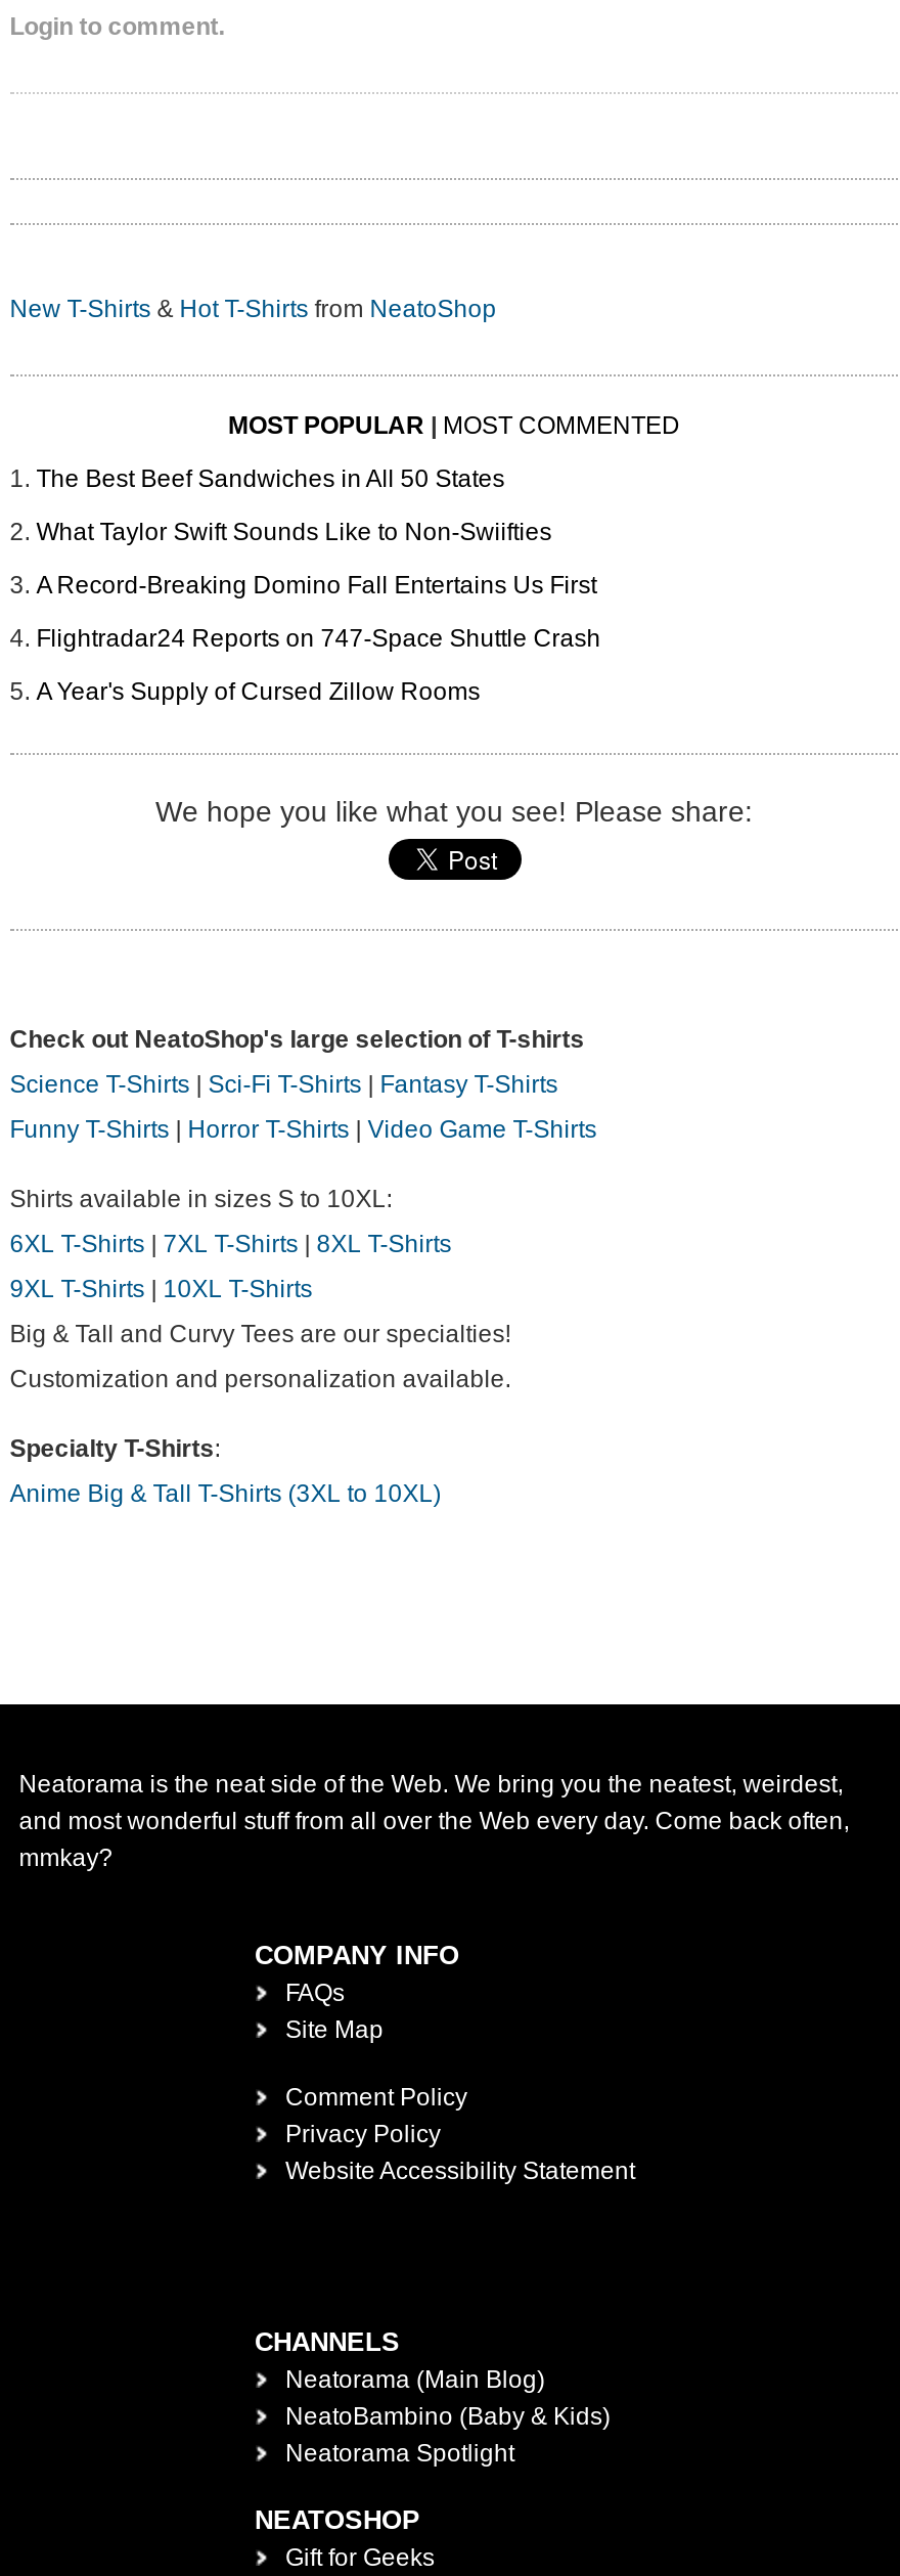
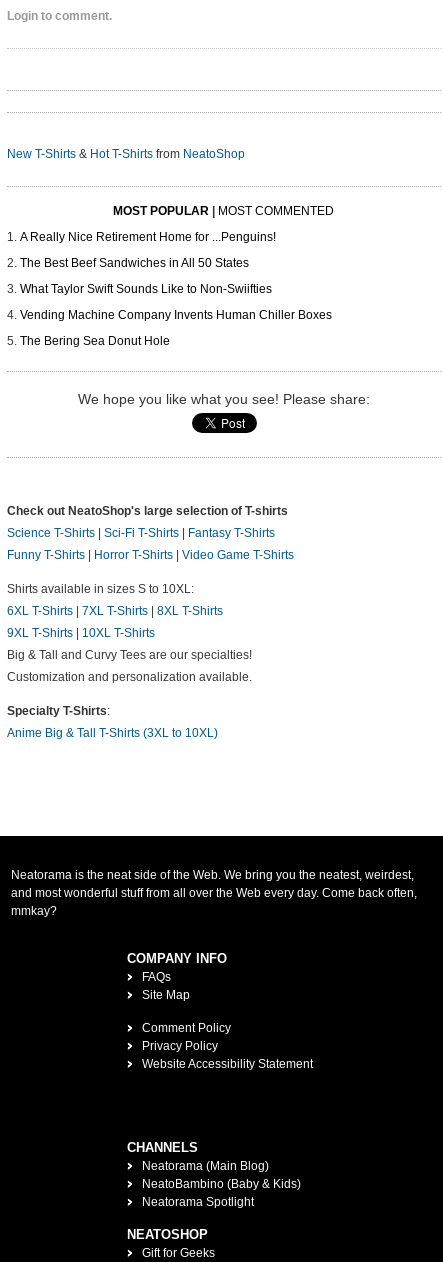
+ A Really Nice Retirement Home for ...Penguins!

moved down: The Best Beef Sandwiches in All 50 States | What Taylor Swift Sounds Like to Non-Swiifties

- A Record-Breaking Domino Fall Entertains Us First
- Flightradar24 Reports on 747-Space Shuttle Crash
- A Year's Supply of Cursed Zillow Rooms
+ Vending Machine Company Invents Human Chiller Boxes
+ The Bering Sea Donut Hole
